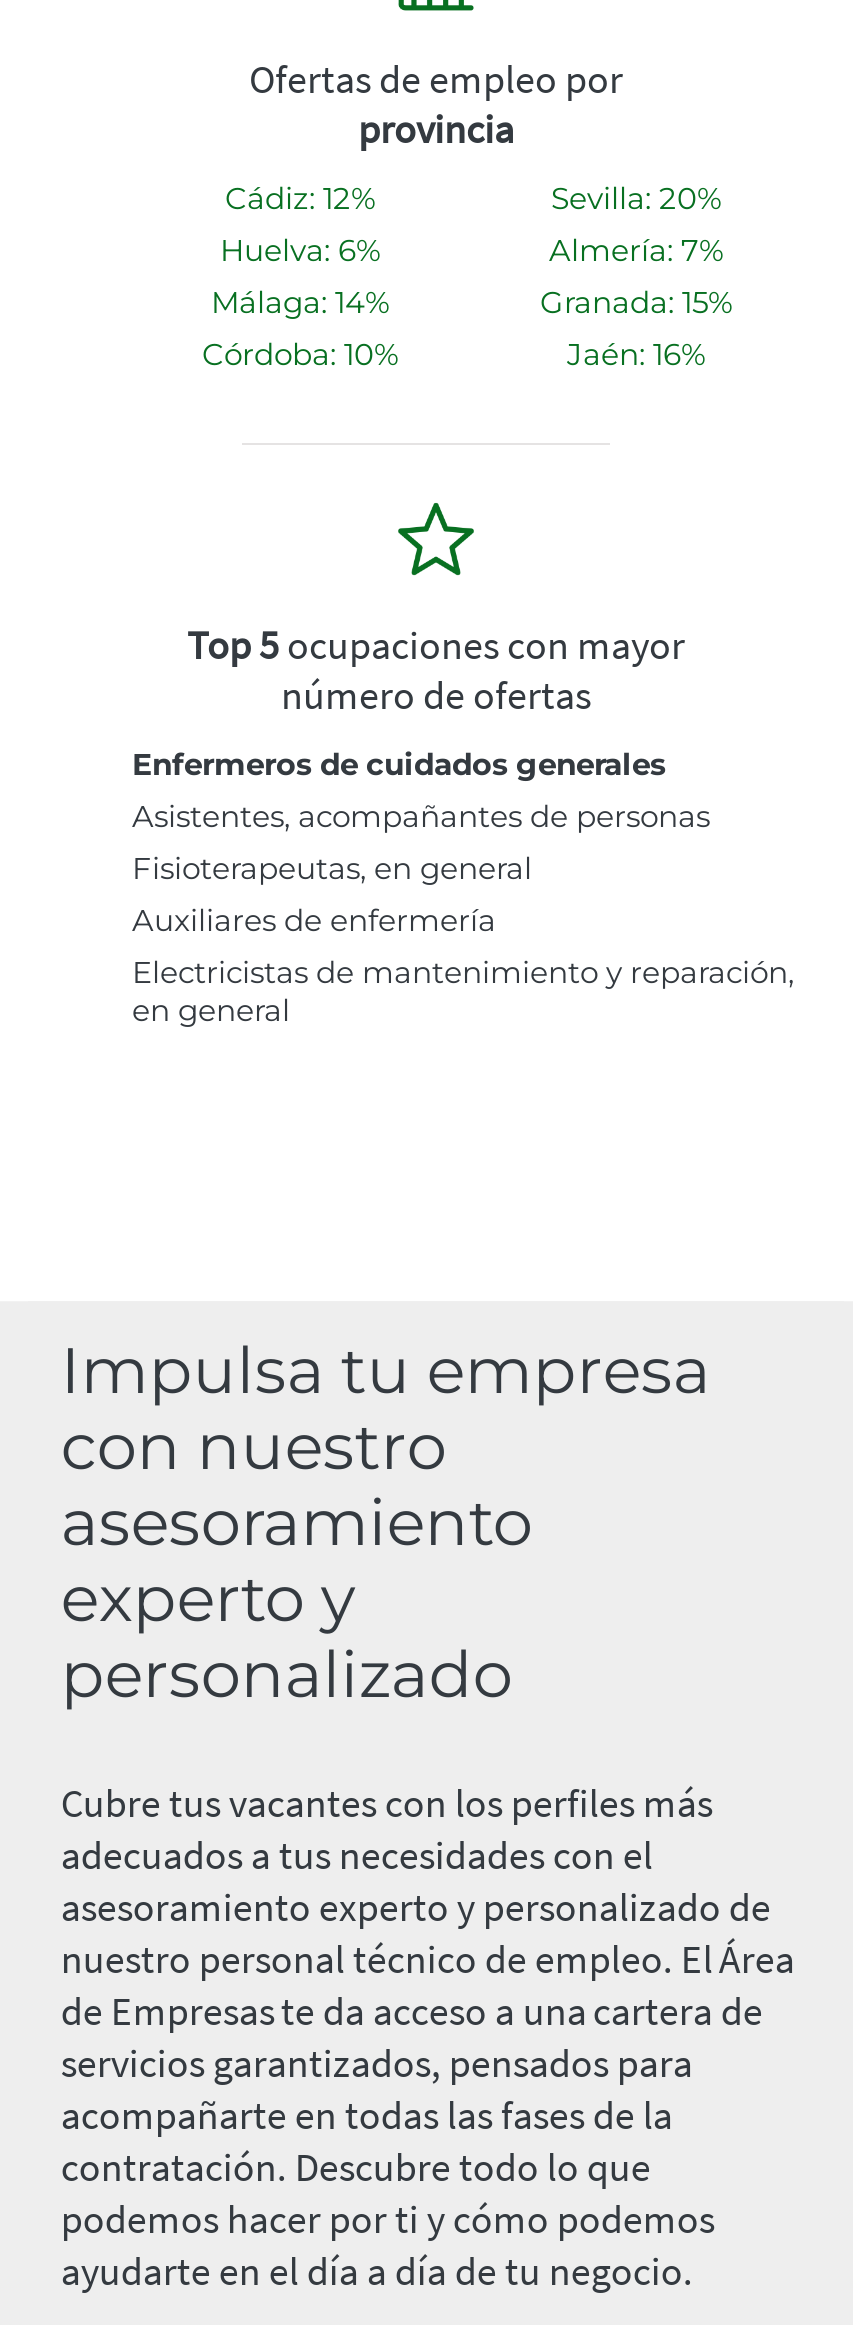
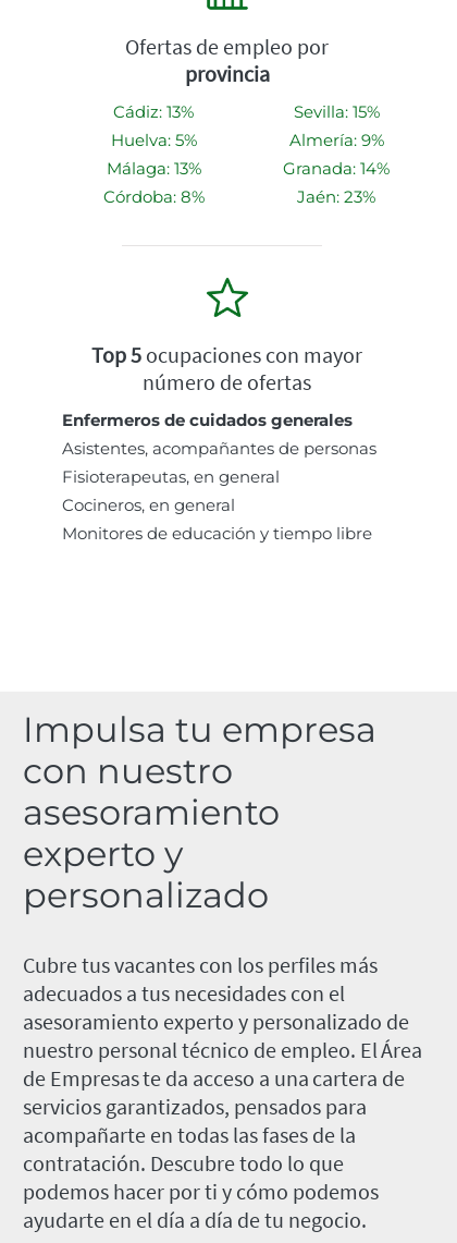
- Cádiz: 12%
+ Cádiz: 13%

- Sevilla: 20%
+ Sevilla: 15%

- Huelva: 6%
+ Huelva: 5%

- Almería: 7%
+ Almería: 9%

- Málaga: 14%
+ Málaga: 13%

- Granada: 15%
+ Granada: 14%

- Córdoba: 10%
+ Córdoba: 8%

- Jaén: 16%
+ Jaén: 23%

- Auxiliares de enfermería
- Electricistas de mantenimiento y reparación,
- en general
+ Cocineros, en general
+ Monitores de educación y tiempo libre
